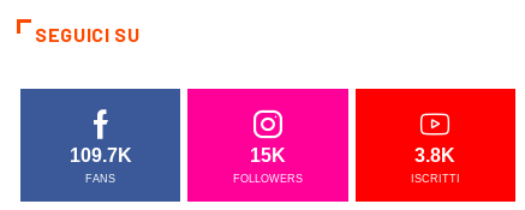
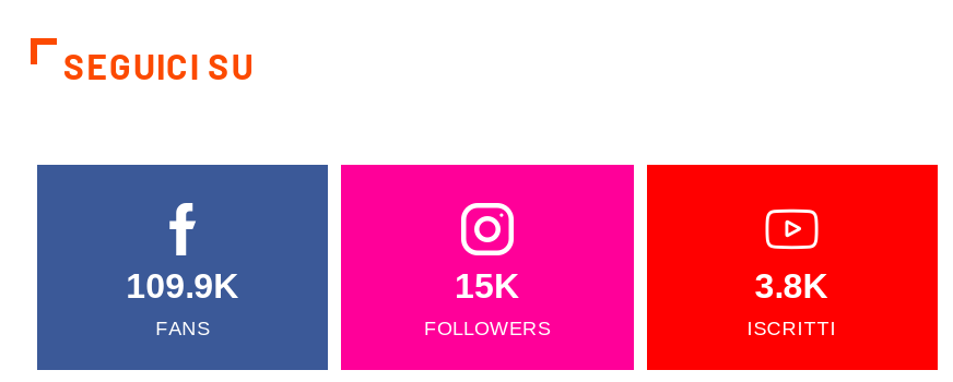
- 109.7K
+ 109.9K
